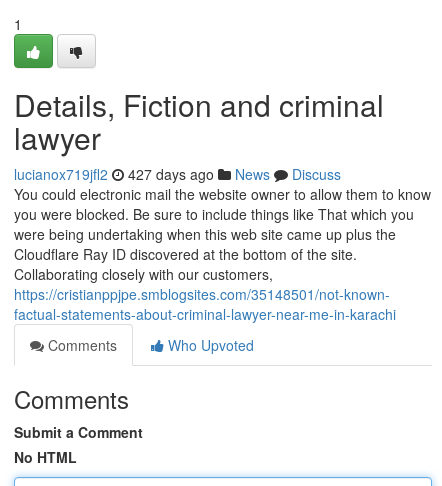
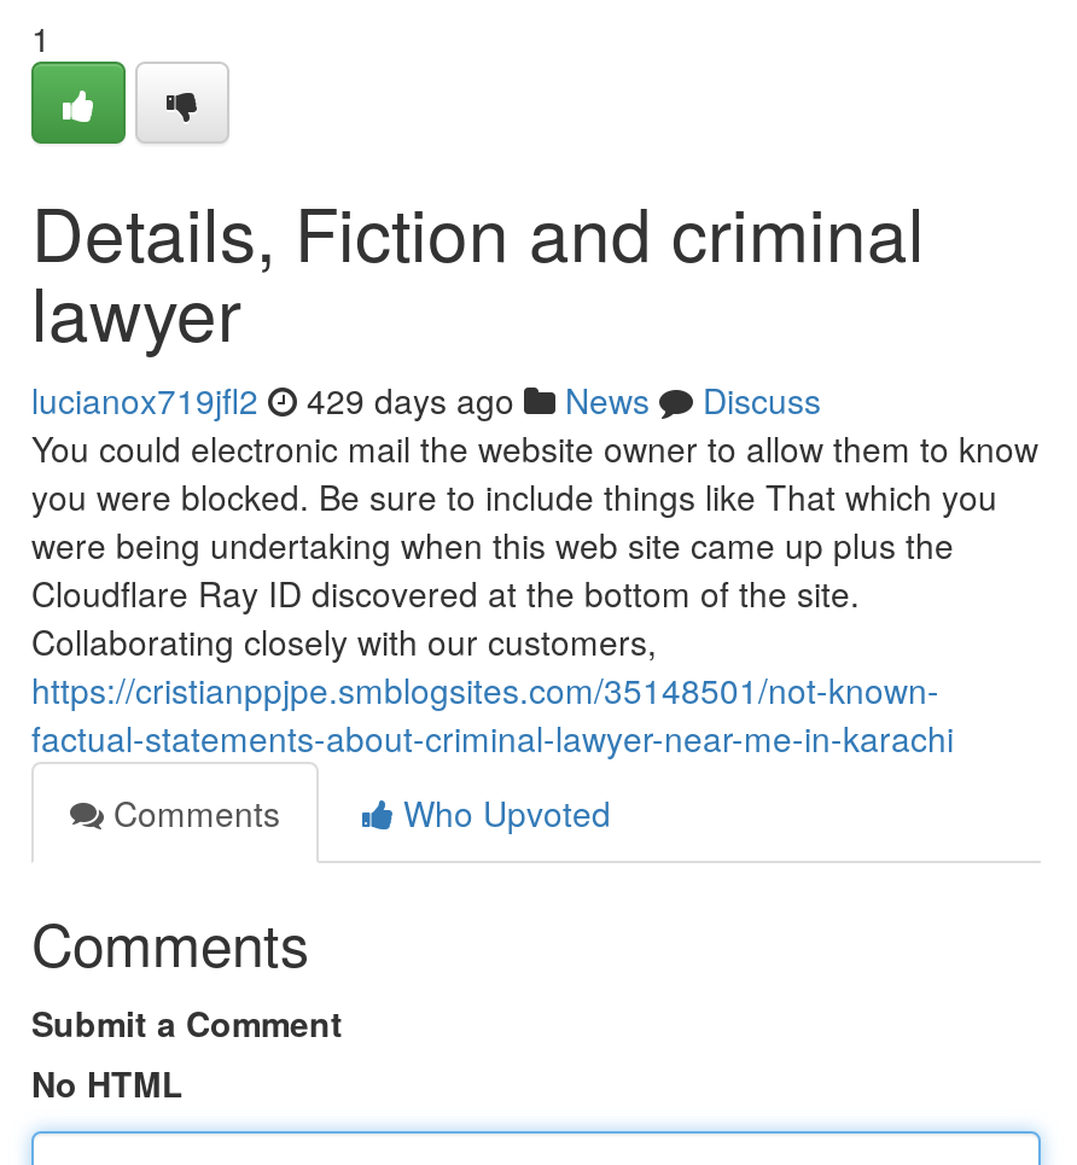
- lucianox719jfl2 427 days ago News Discuss
+ lucianox719jfl2 429 days ago News Discuss
